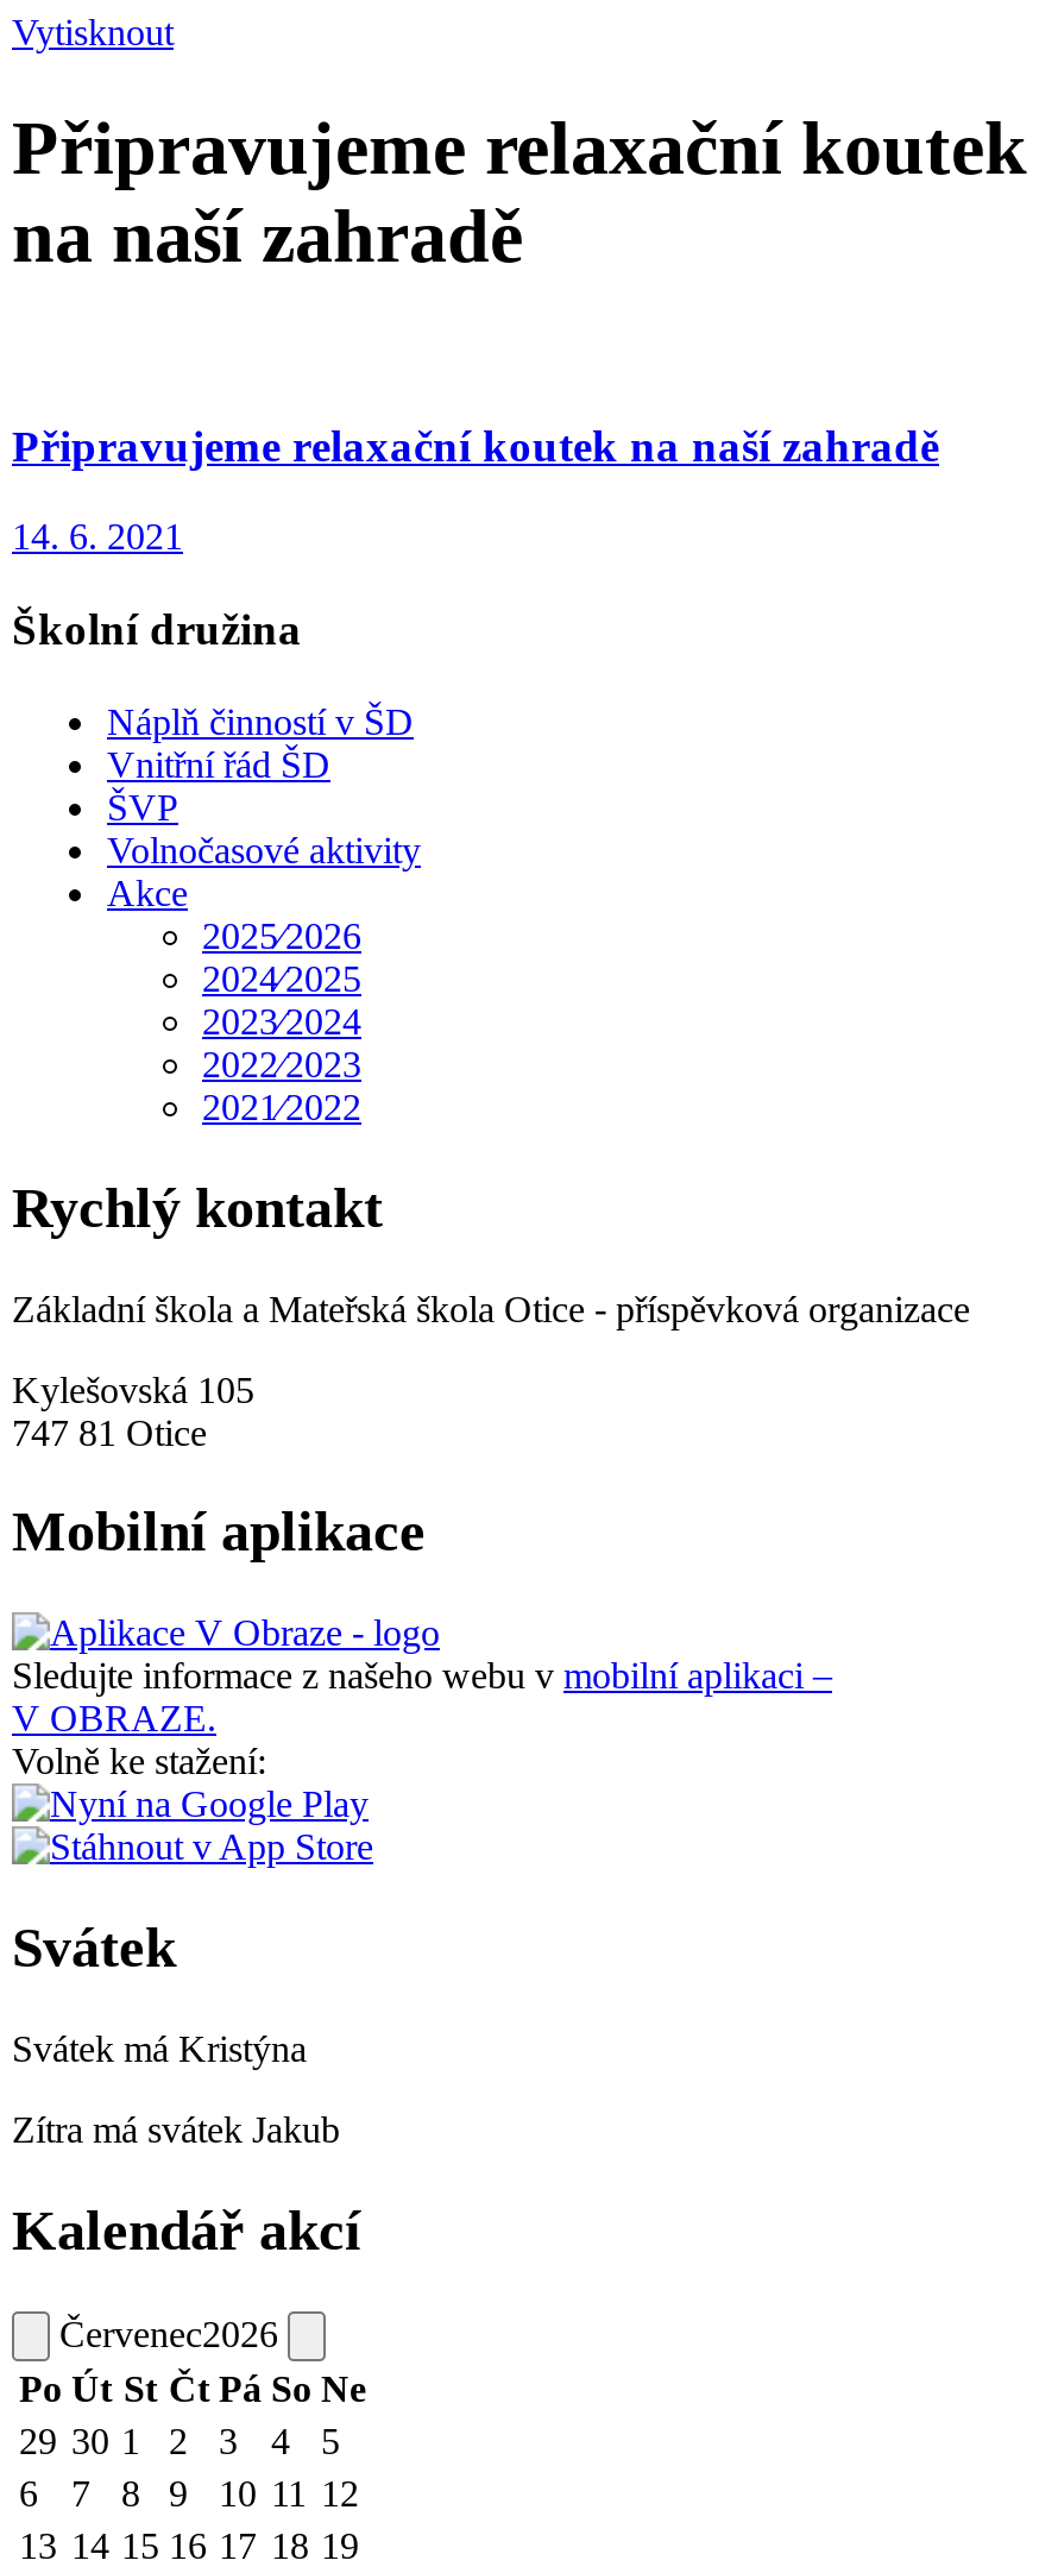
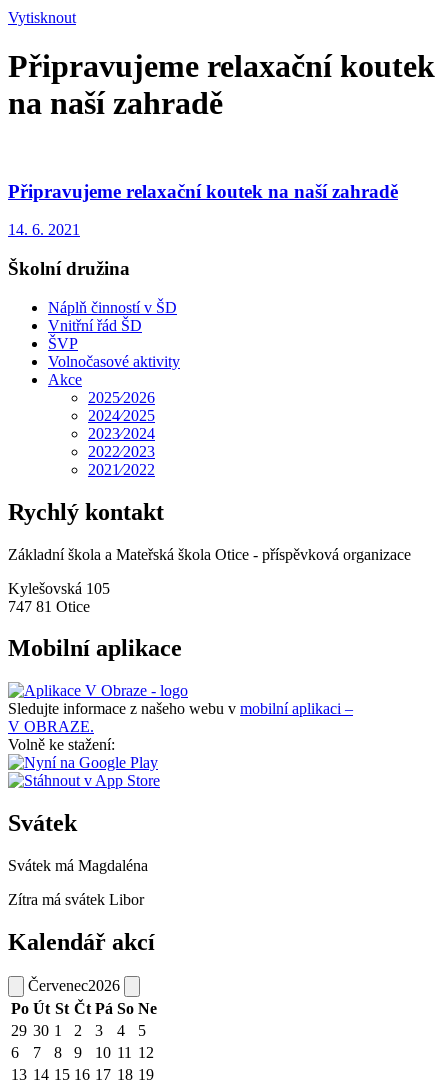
- Svátek má Kristýna
+ Svátek má Magdaléna

- Zítra má svátek Jakub
+ Zítra má svátek Libor
